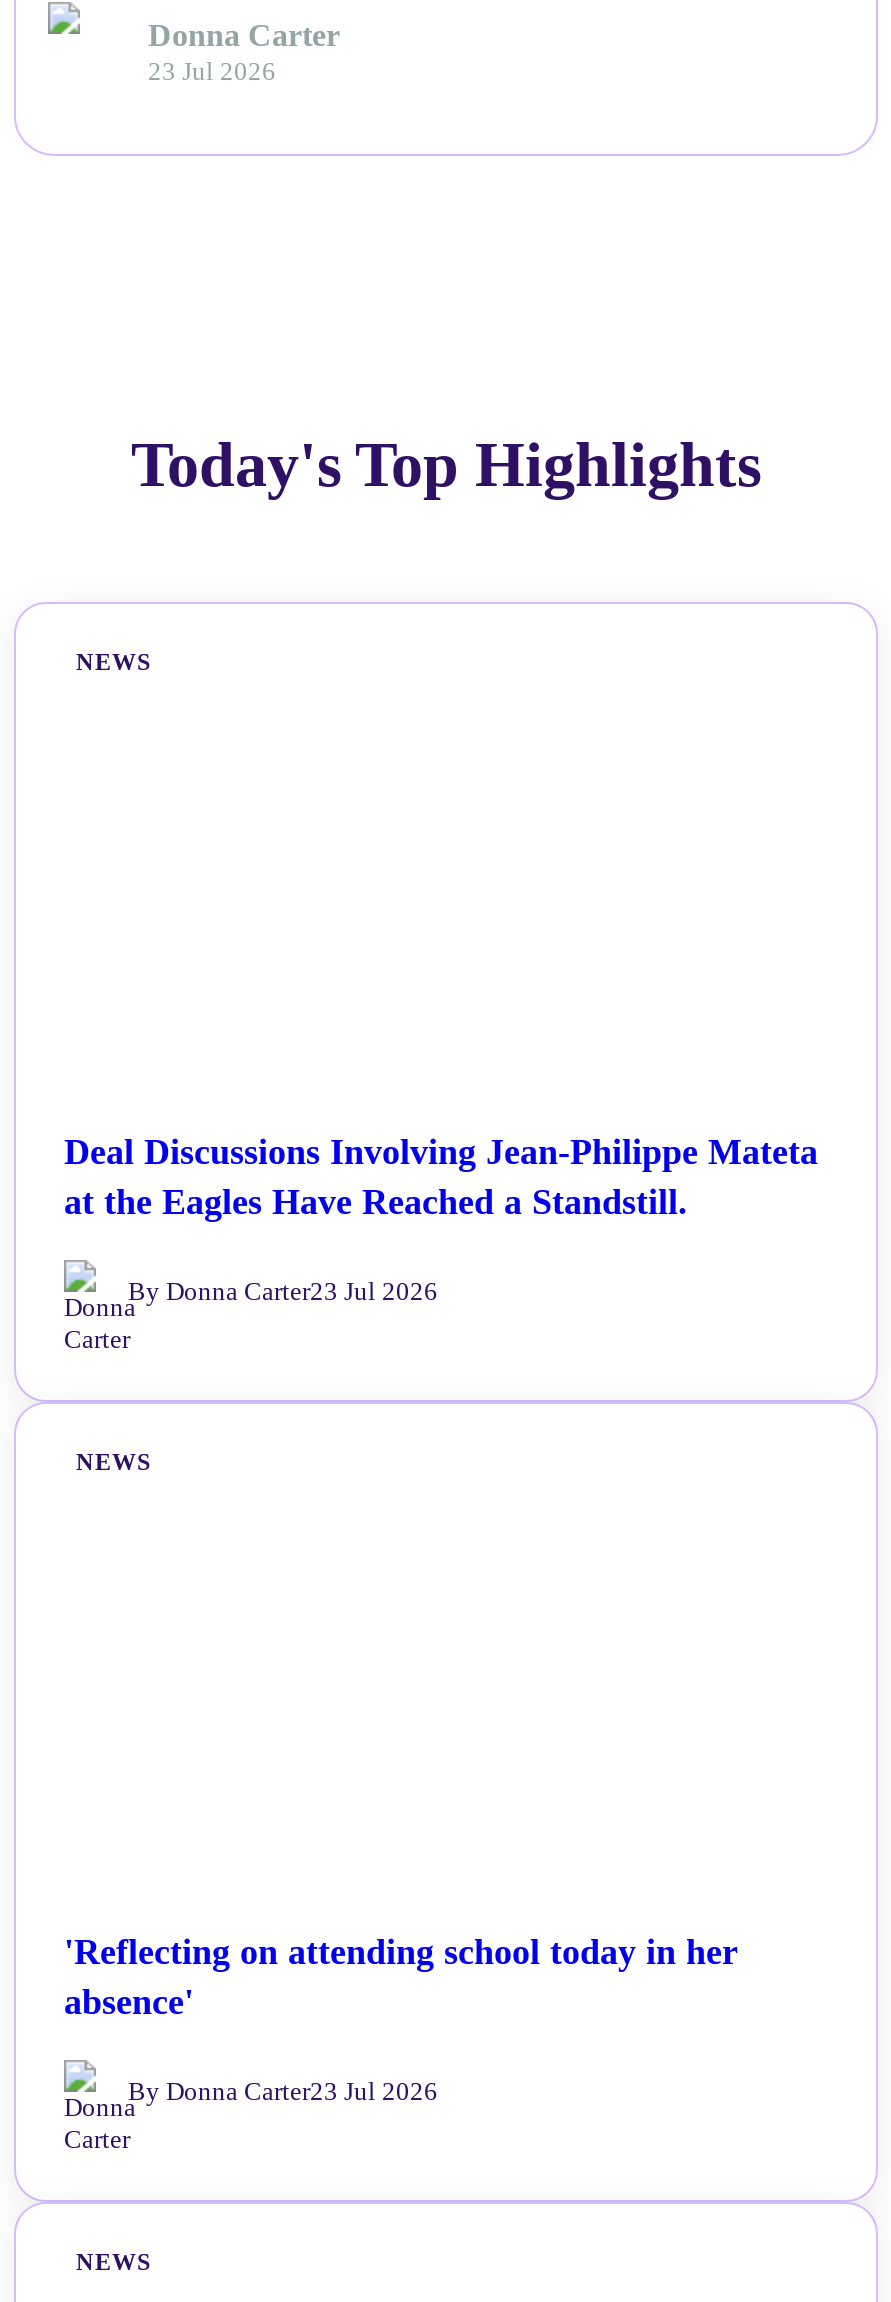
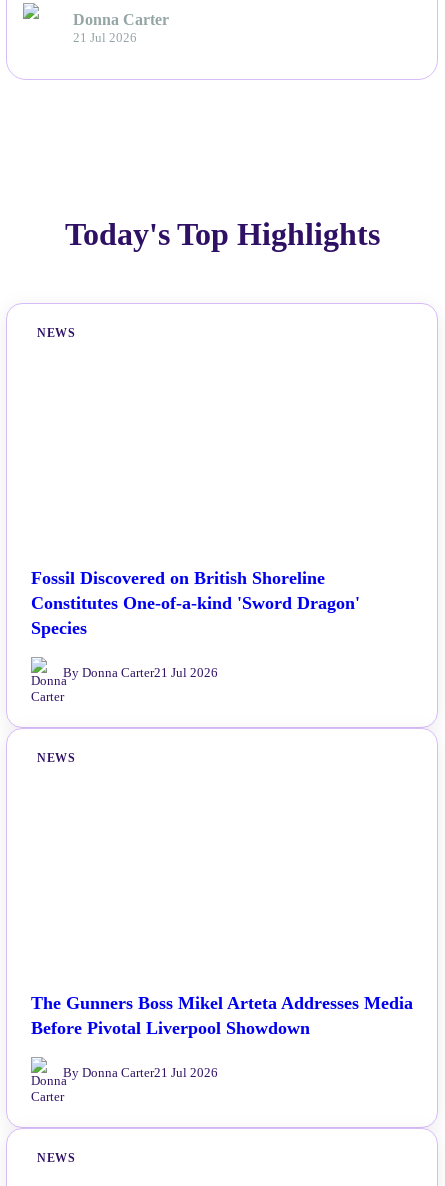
- 23 Jul 2026
+ 21 Jul 2026

- Deal Discussions Involving Jean-Philippe Mateta
- at the Eagles Have Reached a Standstill.
+ Fossil Discovered on British Shoreline
+ Constitutes One-of-a-kind 'Sword Dragon'
+ Species

- By Donna Carter23 Jul 2026
+ By Donna Carter21 Jul 2026

- 'Reflecting on attending school today in her
- absence'
+ The Gunners Boss Mikel Arteta Addresses Media
+ Before Pivotal Liverpool Showdown

- By Donna Carter23 Jul 2026
+ By Donna Carter21 Jul 2026
